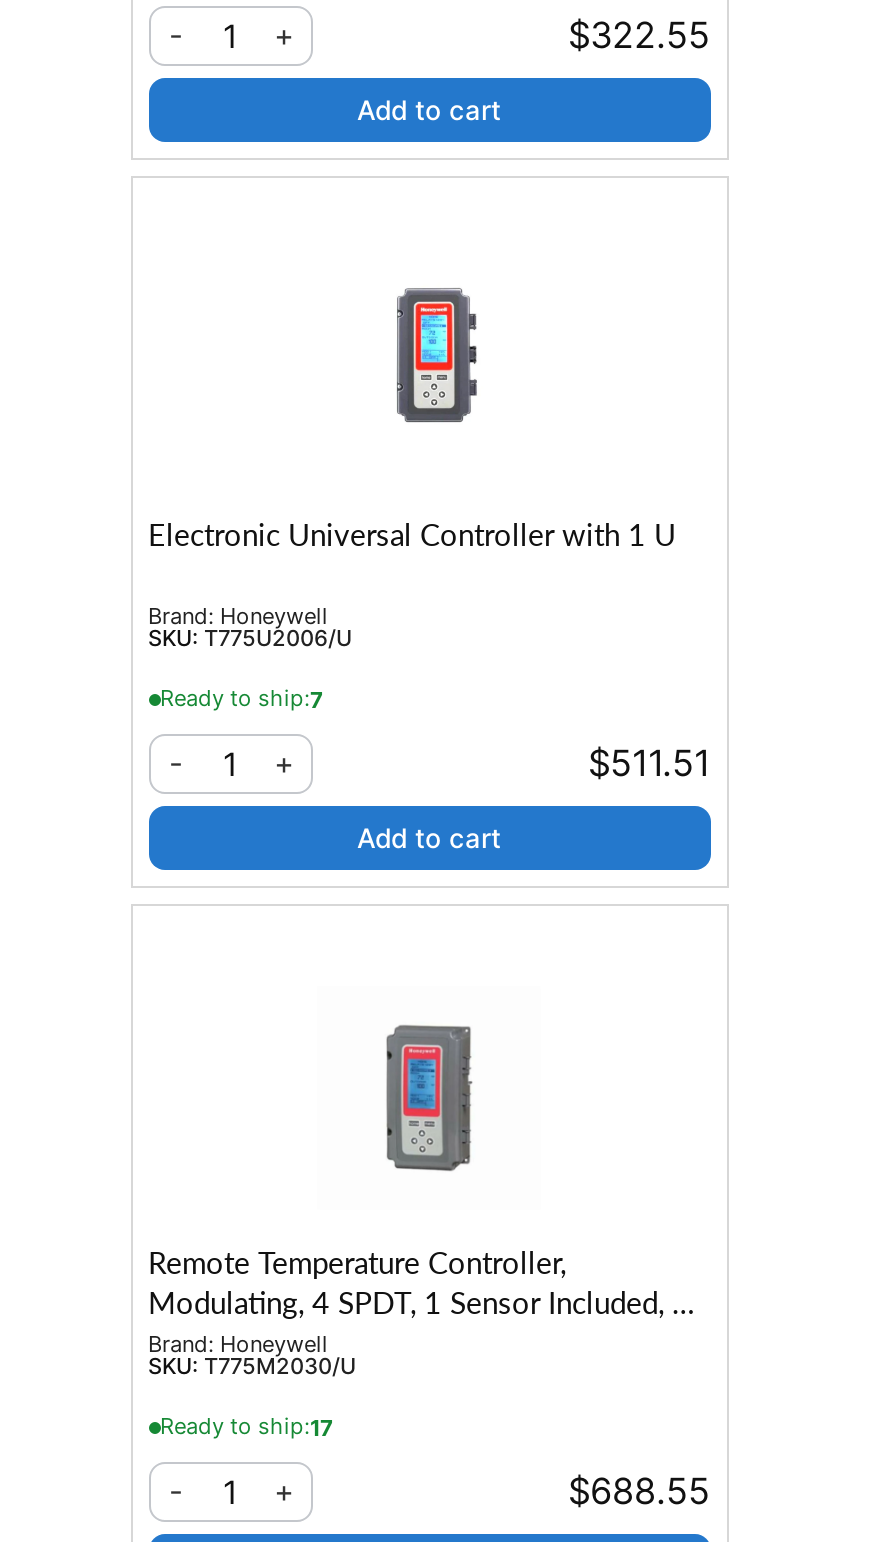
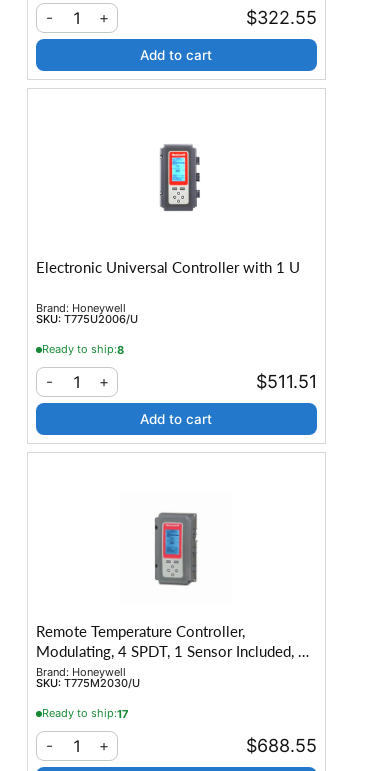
- Ready to ship:7
+ Ready to ship:8
